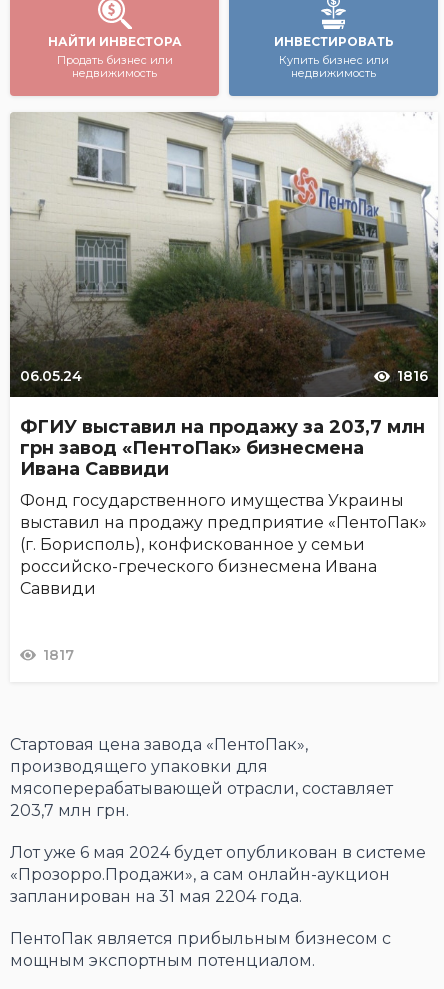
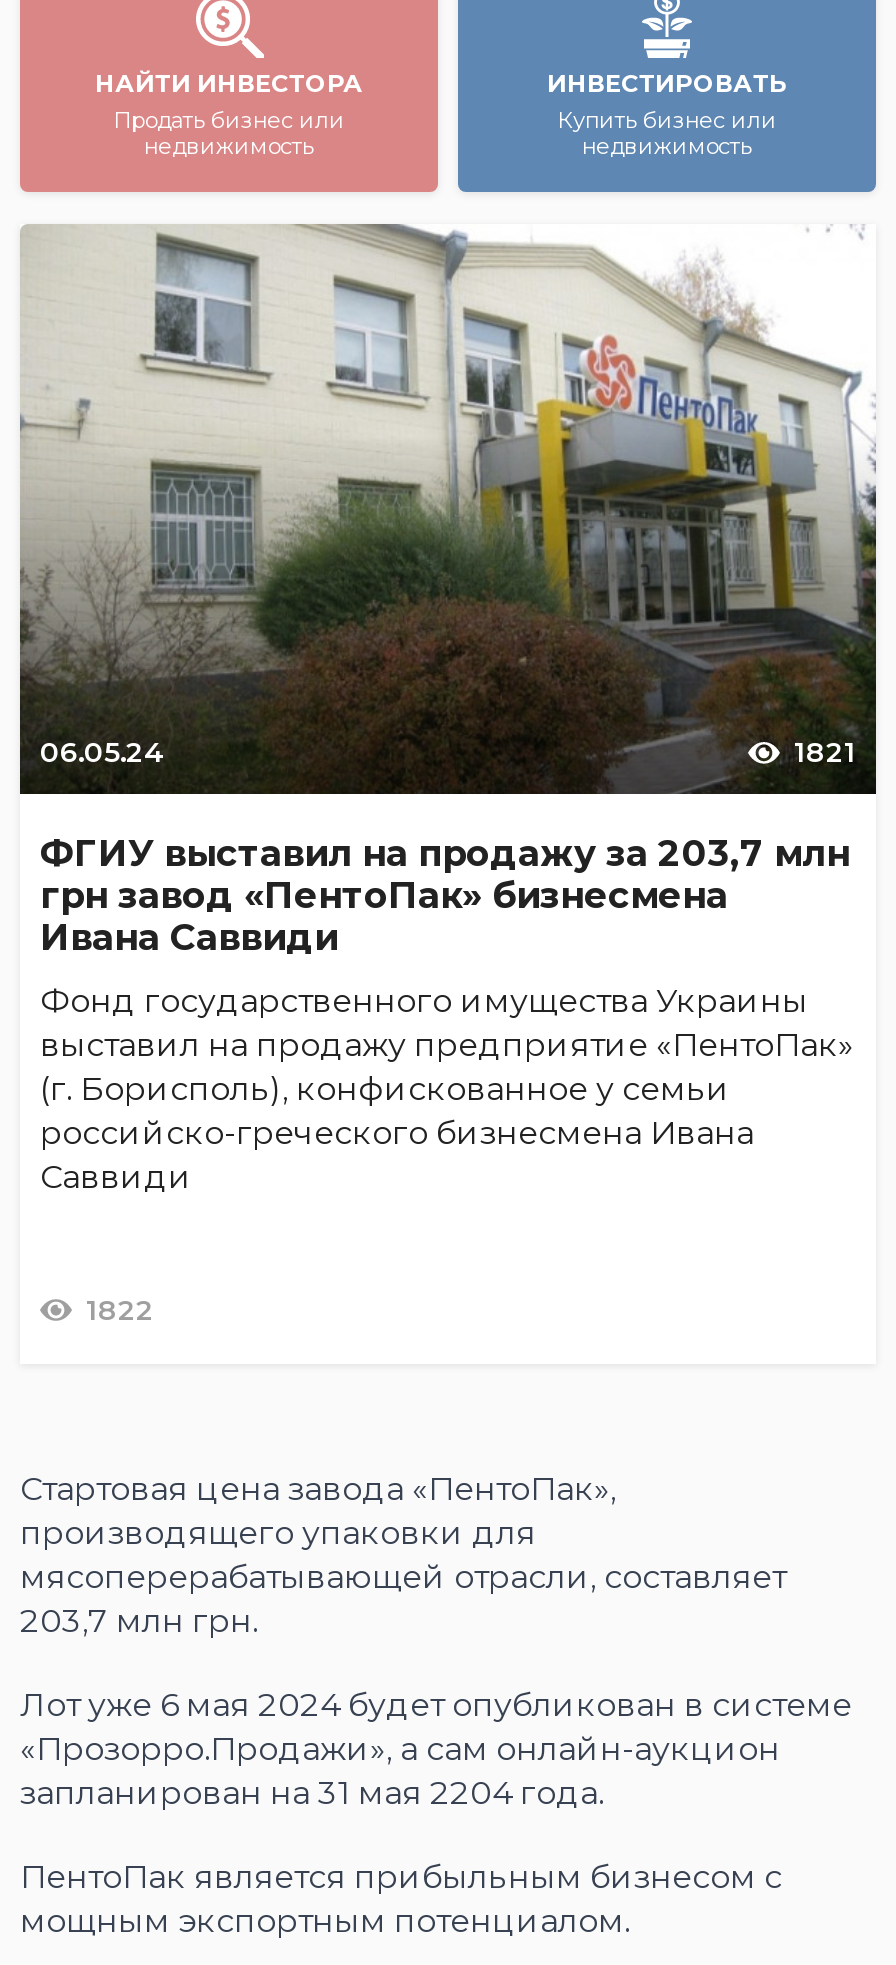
- 1816
+ 1821

- 1817
+ 1822
